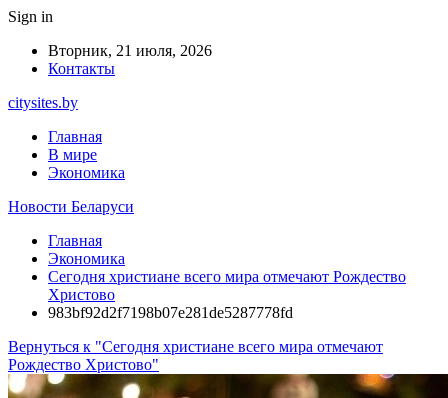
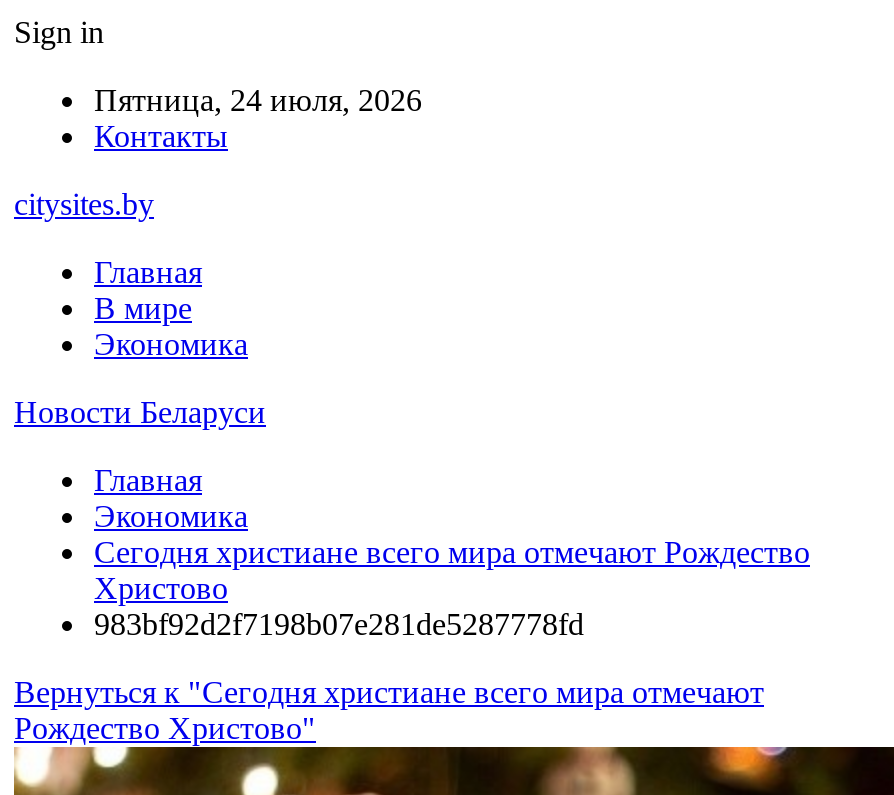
- Вторник, 21 июля, 2026
+ Пятница, 24 июля, 2026
